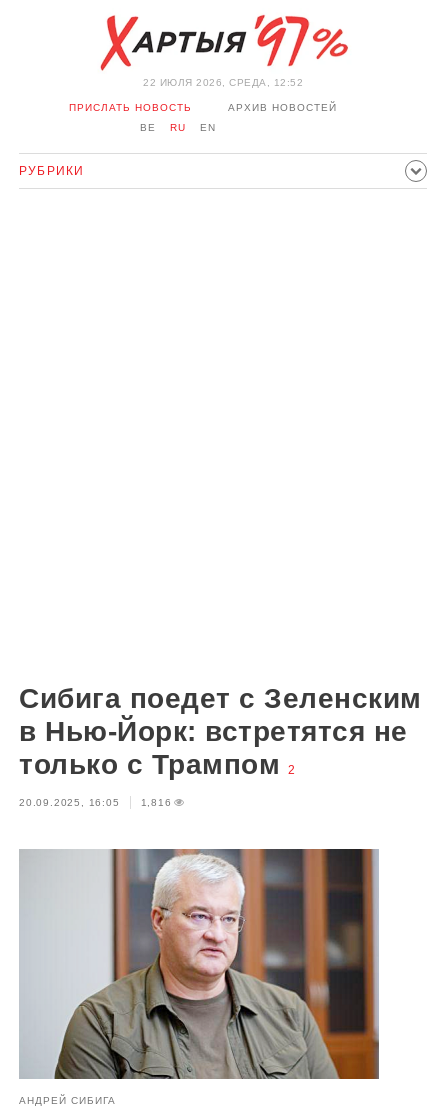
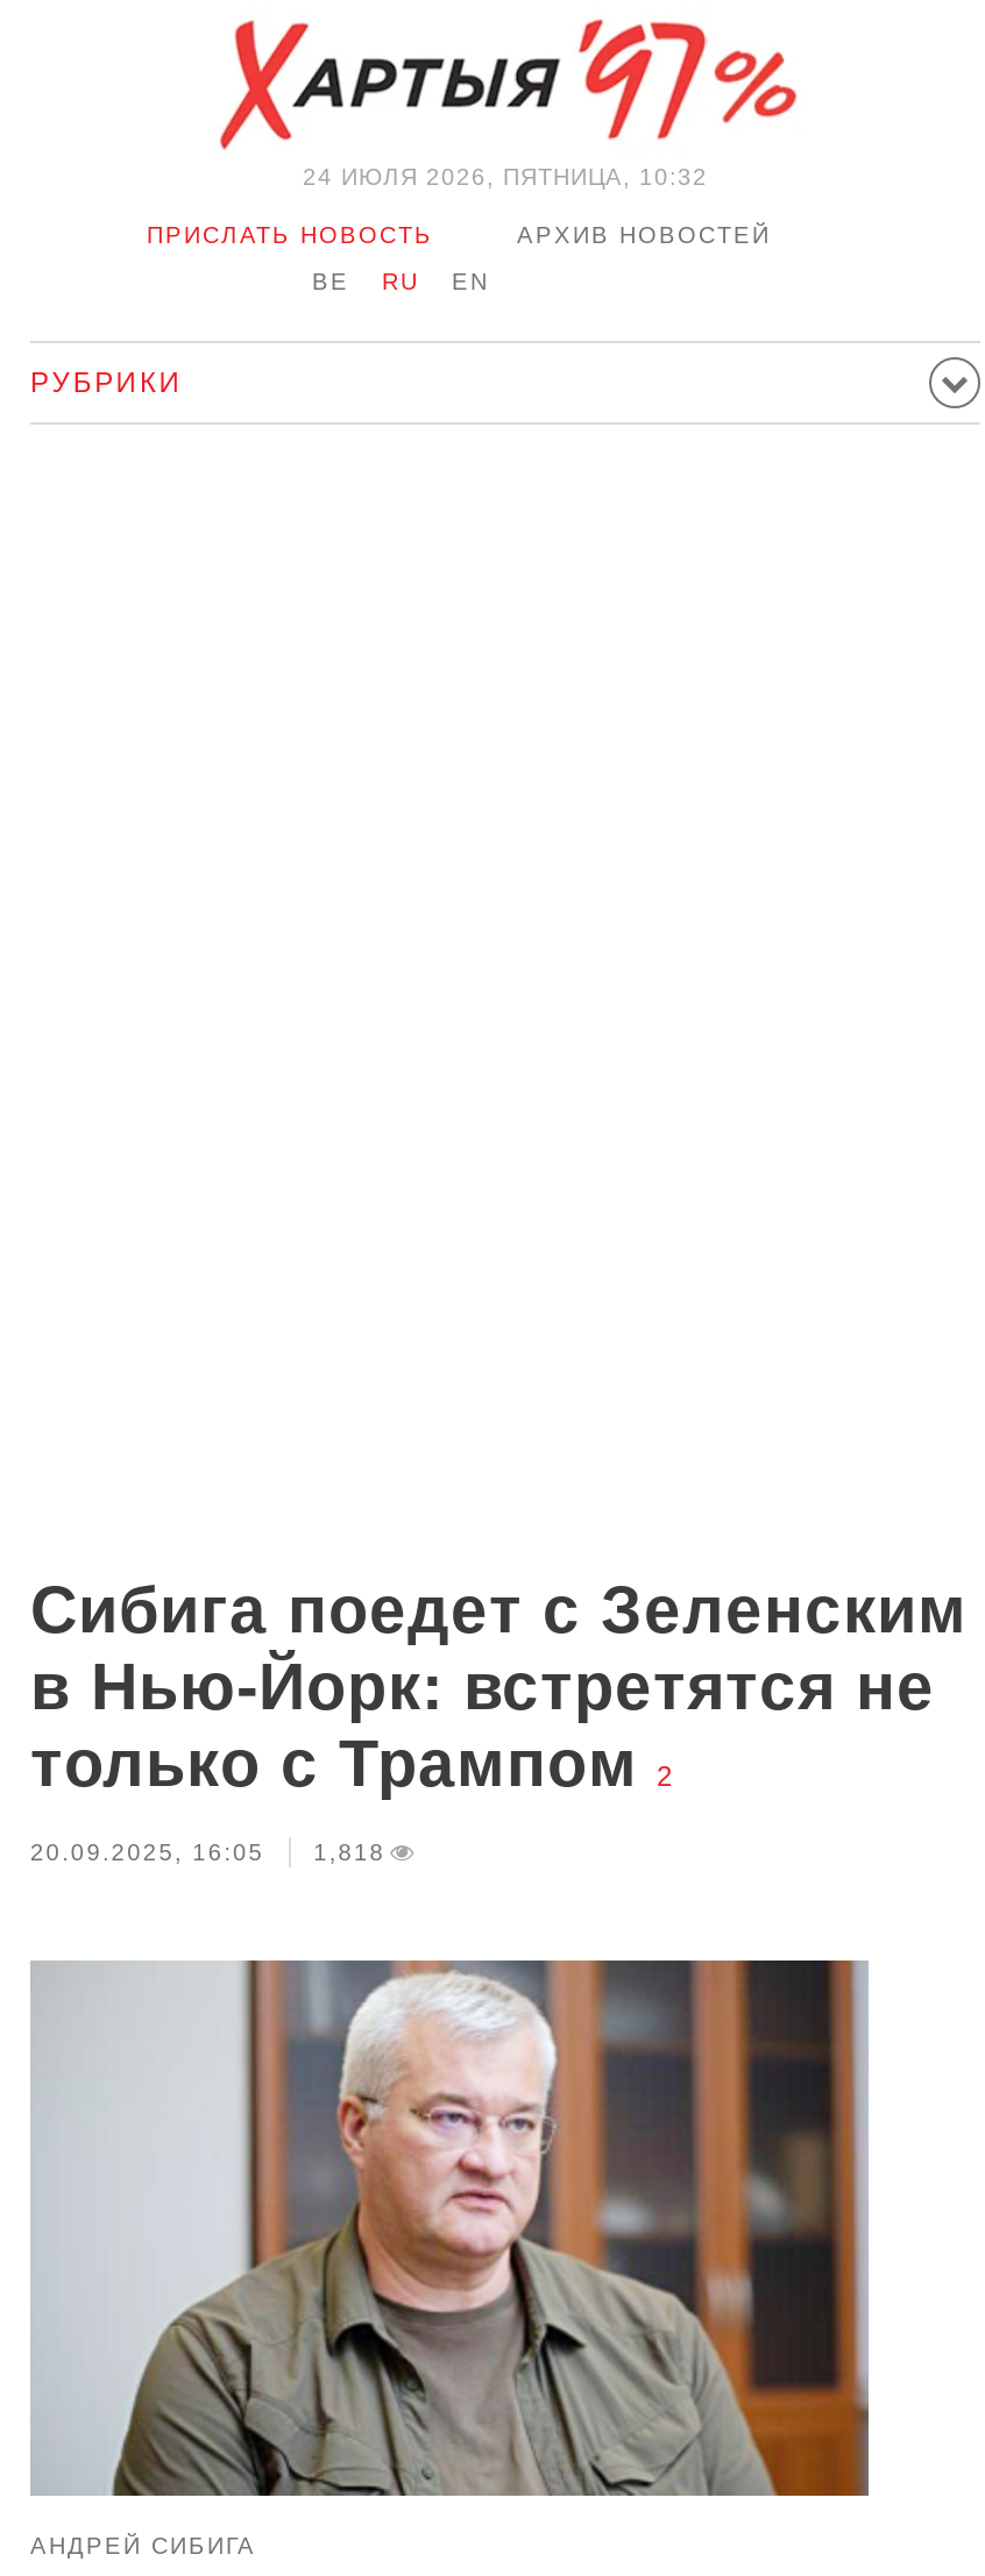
- 22 ИЮЛЯ 2026, СРЕДА, 12:52
+ 24 ИЮЛЯ 2026, ПЯТНИЦА, 10:32

- 20.09.2025, 16:05 1,816
+ 20.09.2025, 16:05 1,818
